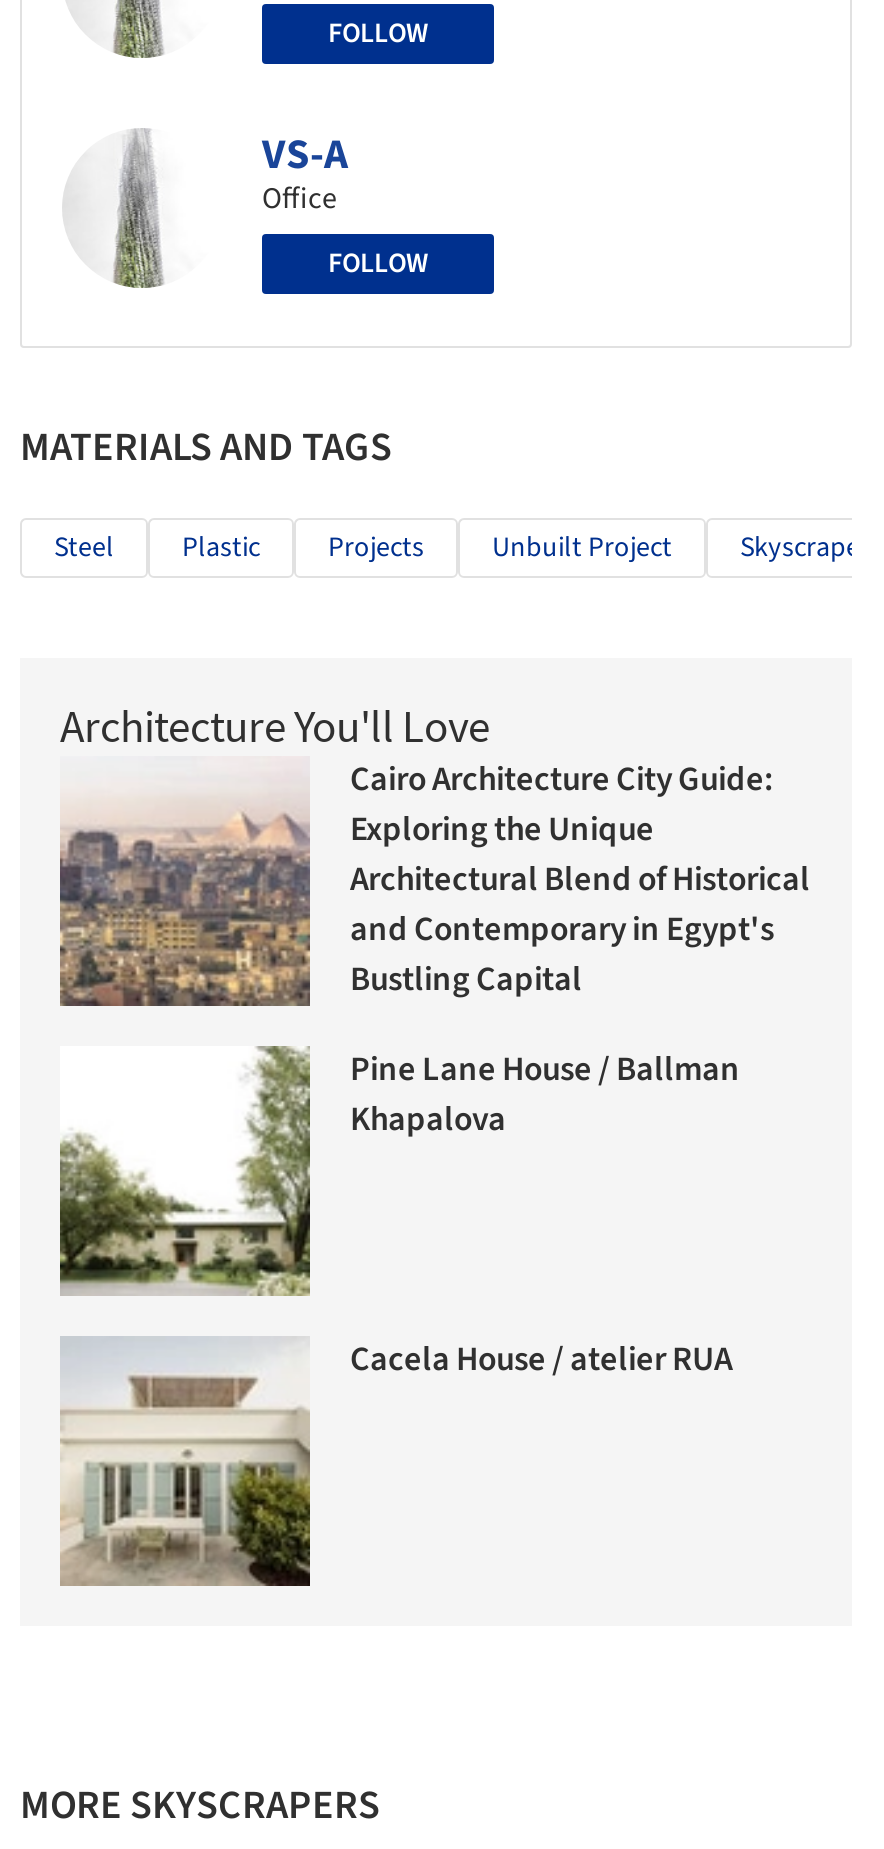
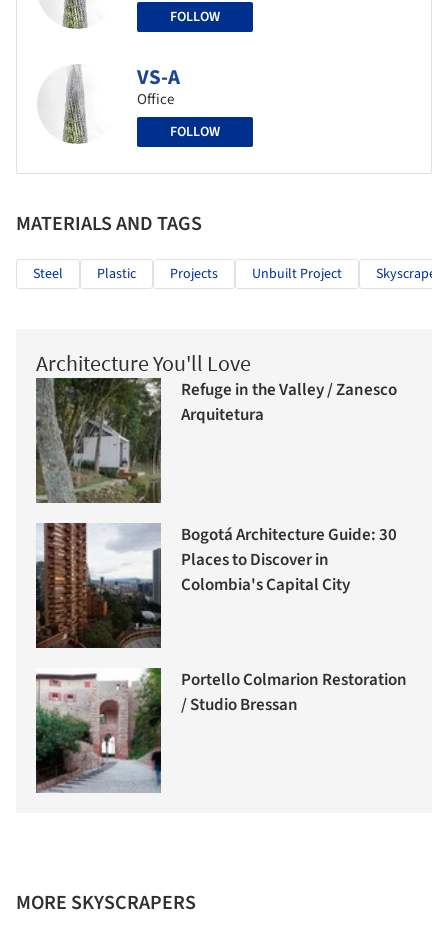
- [image]
- Cairo Architecture City Guide:
- Exploring the Unique
- Architectural Blend of Historical
- and Contemporary in Egypt's
- Bustling Capital
+ [image]
+ Refuge in the Valley / Zanesco
+ Arquitetura

- [image]
- Pine Lane House / Ballman
- Khapalova
+ [image]
+ Bogotá Architecture Guide: 30
+ Places to Discover in
+ Colombia's Capital City

- [image]
- Cacela House / atelier RUA
+ [image]
+ Portello Colmarion Restoration
+ / Studio Bressan
